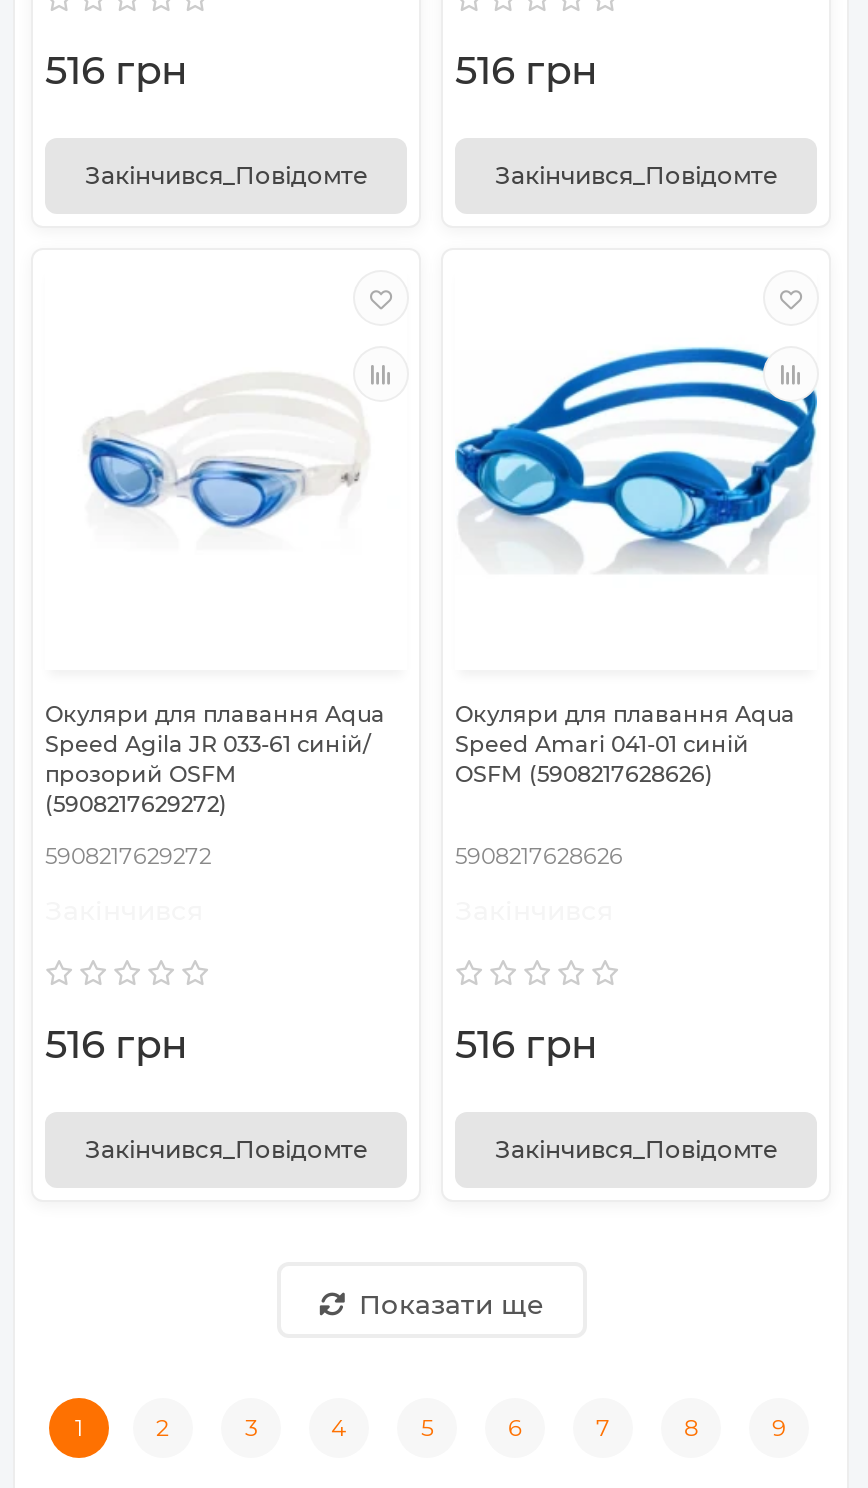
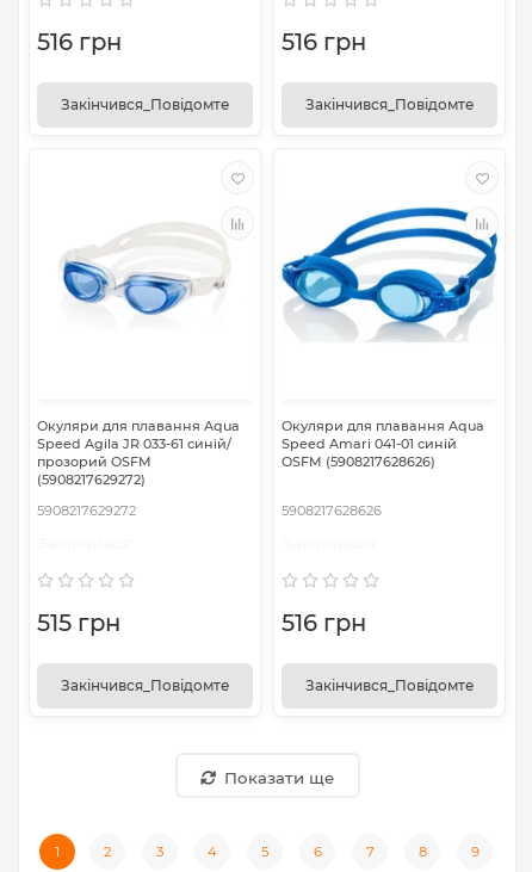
- 516 грн
+ 515 грн
